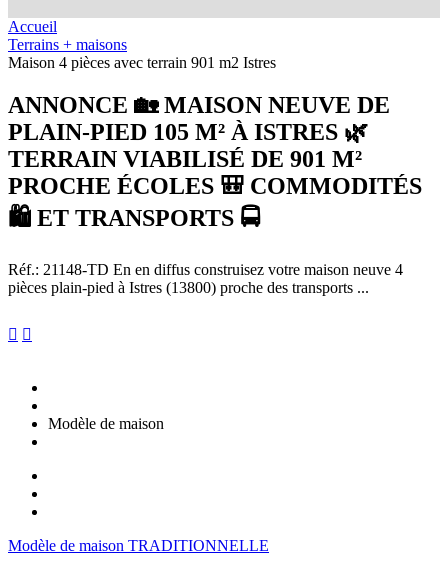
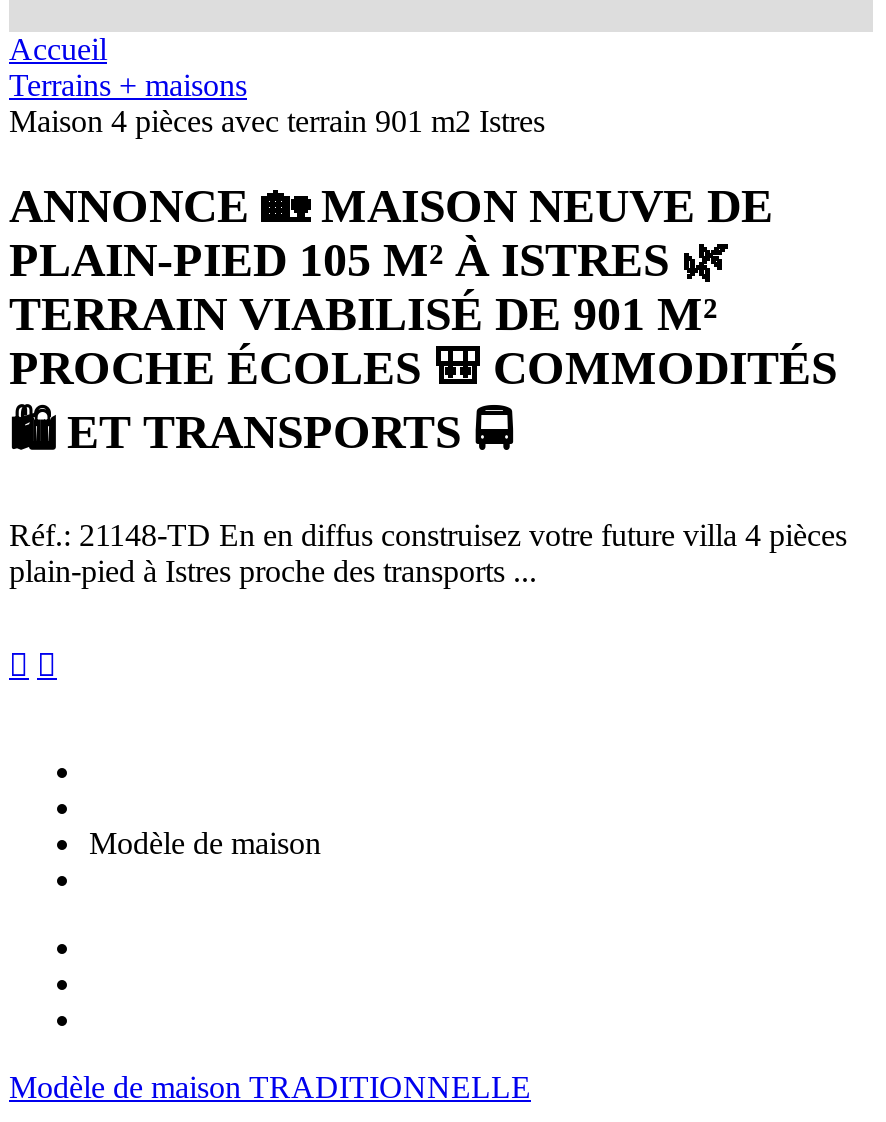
- Réf.: 21148-TD En en diffus construisez votre maison neuve 4
- pièces plain-pied à Istres (13800) proche des transports ...
+ Réf.: 21148-TD En en diffus construisez votre future villa 4 pièces
+ plain-pied à Istres proche des transports ...
